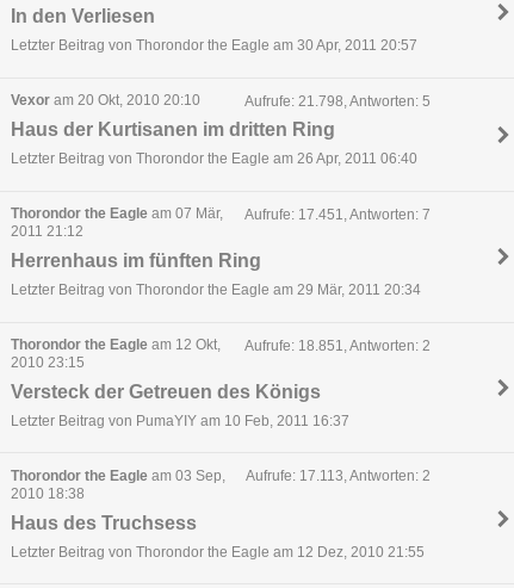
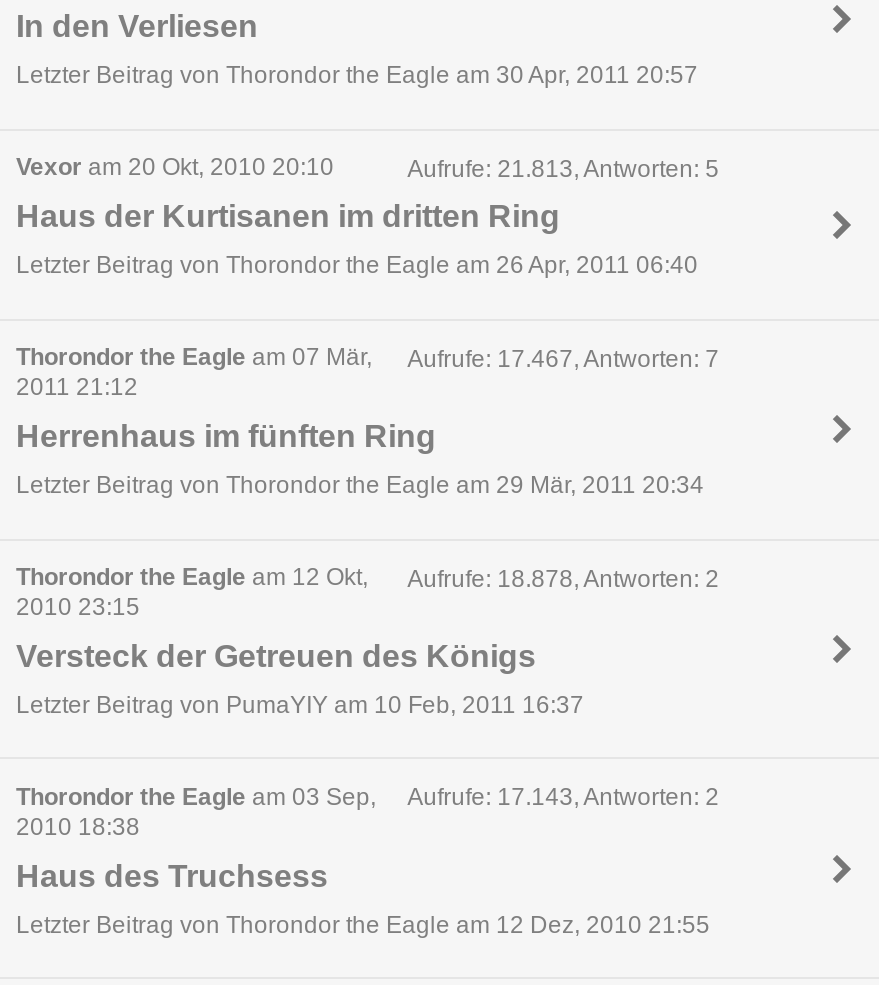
- Aufrufe: 21.798, Antworten: 5
+ Aufrufe: 21.813, Antworten: 5

- Aufrufe: 17.451, Antworten: 7
+ Aufrufe: 17.467, Antworten: 7

- Aufrufe: 18.851, Antworten: 2
+ Aufrufe: 18.878, Antworten: 2

- Aufrufe: 17.113, Antworten: 2
+ Aufrufe: 17.143, Antworten: 2
